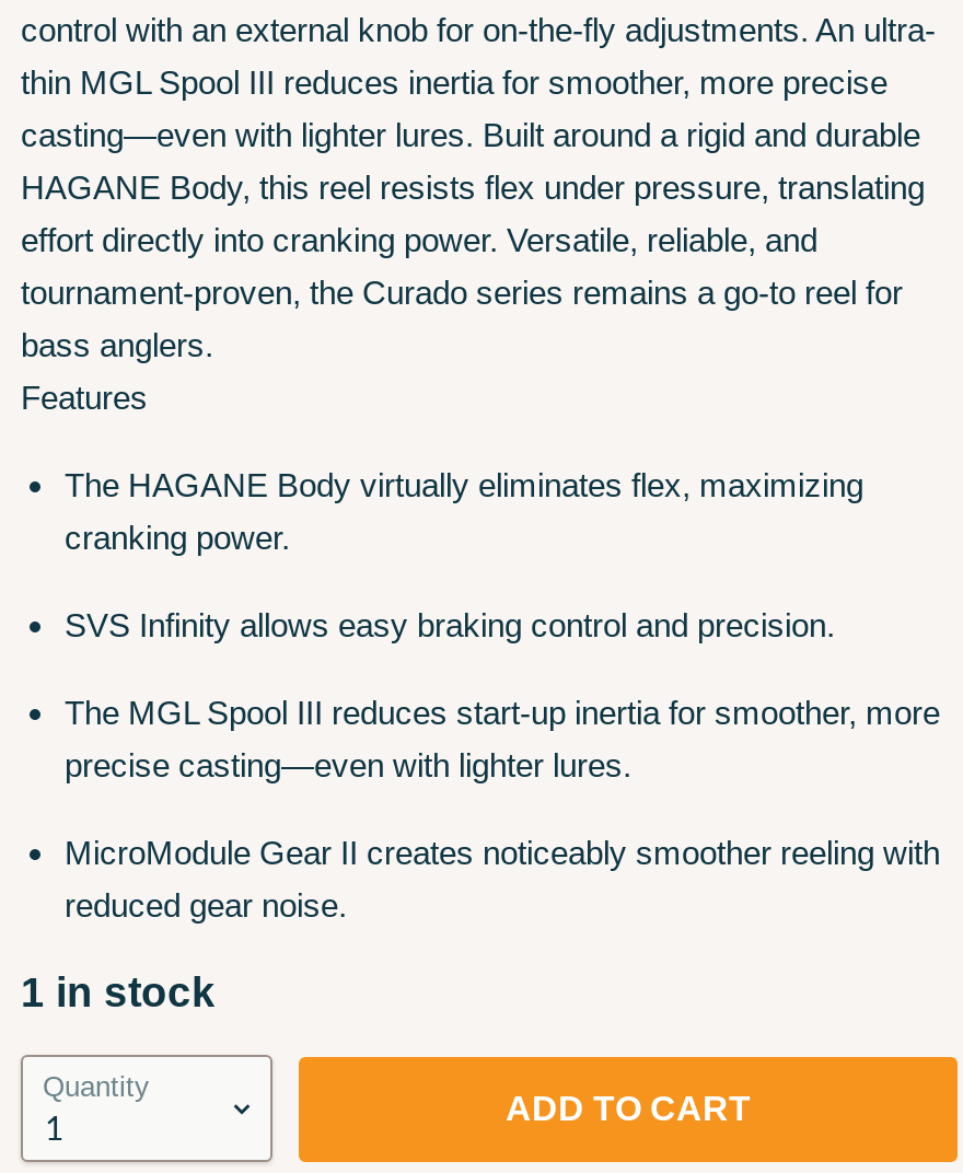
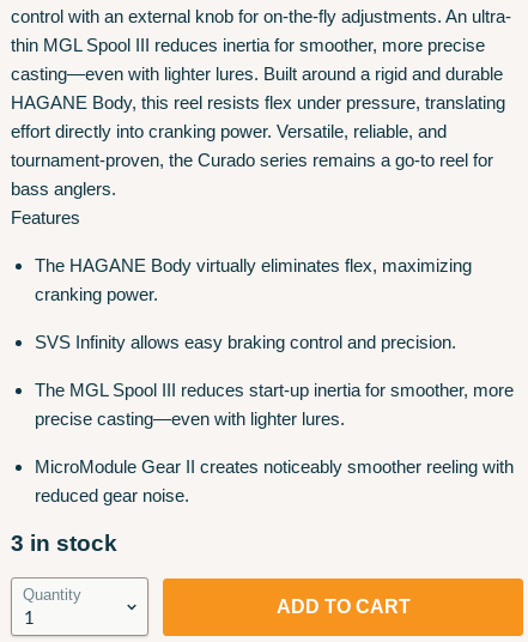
- 1 in stock
+ 3 in stock
